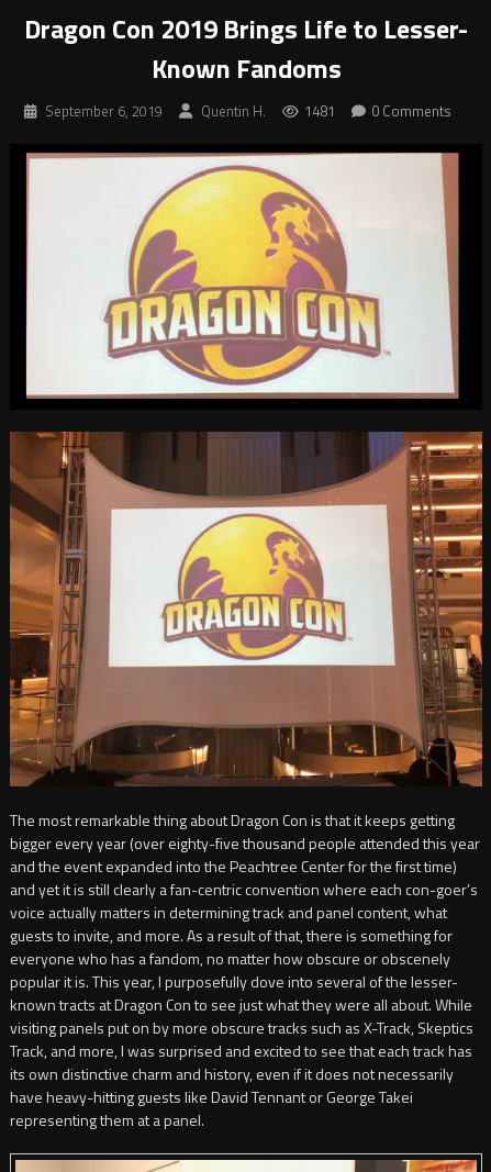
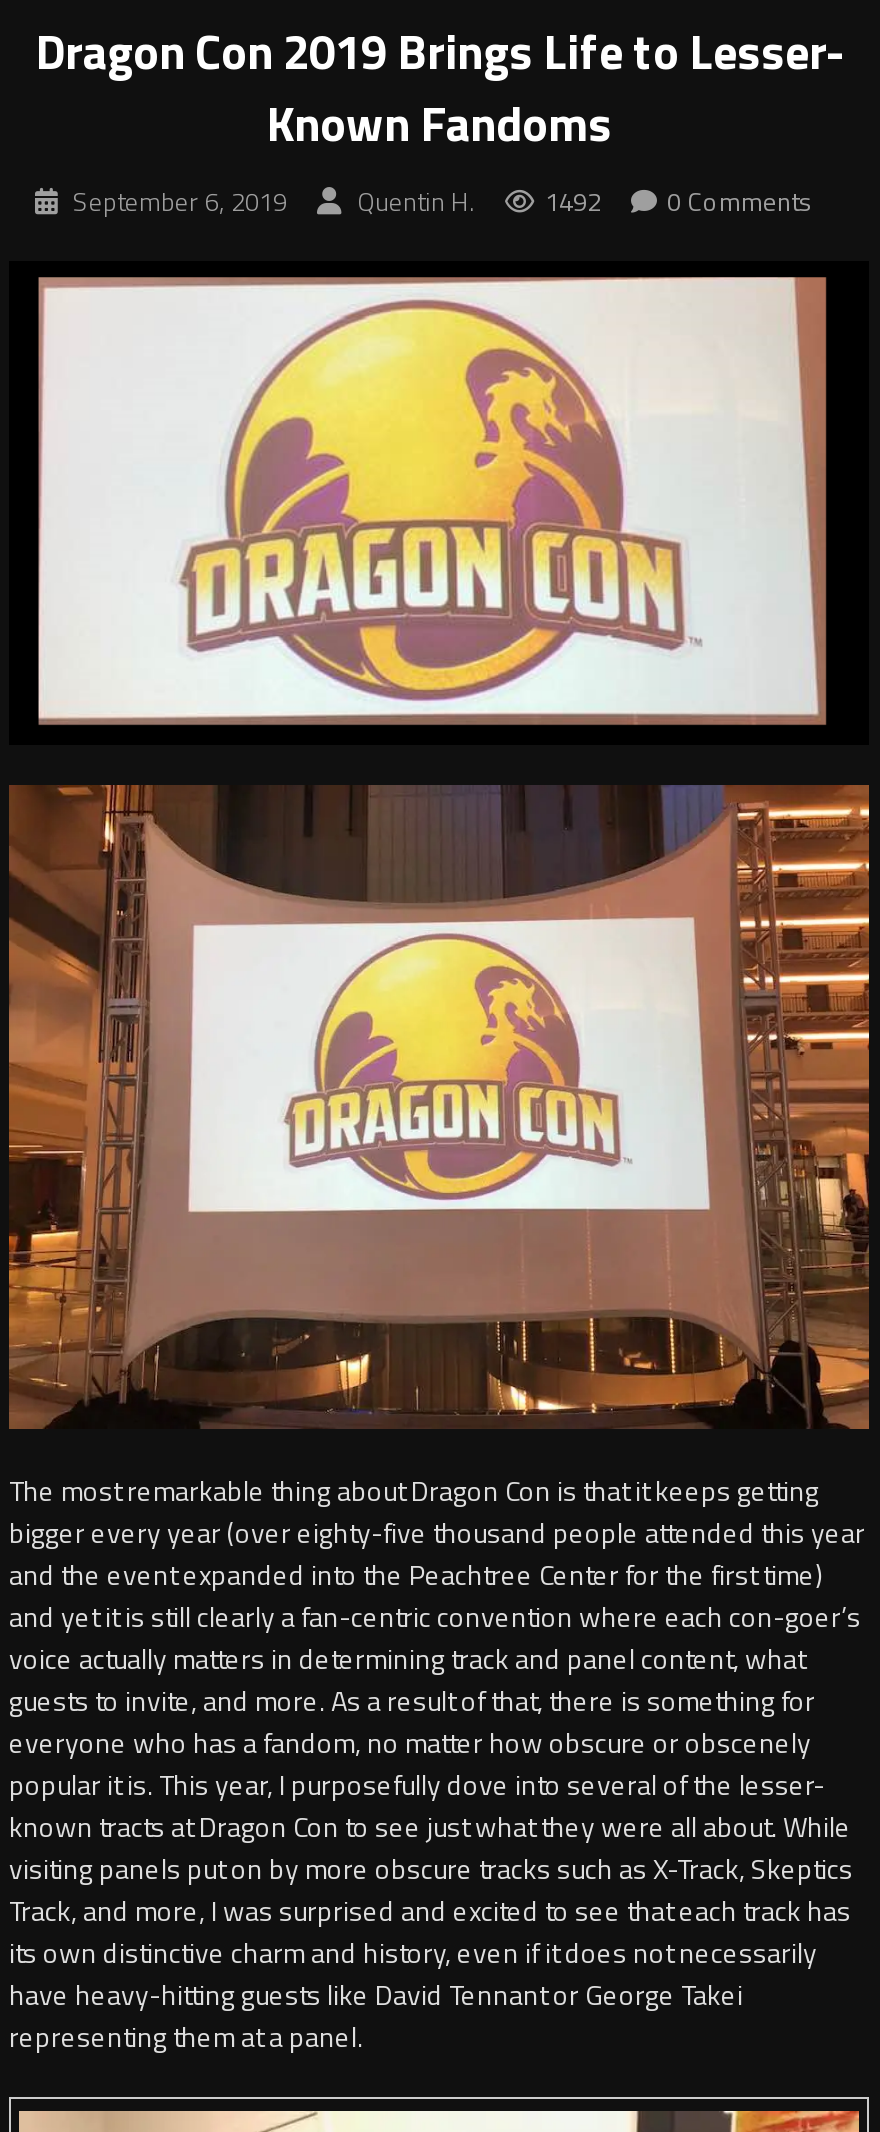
- September 6, 2019 Quentin H. 1481 0 Comments
+ September 6, 2019 Quentin H. 1492 0 Comments
